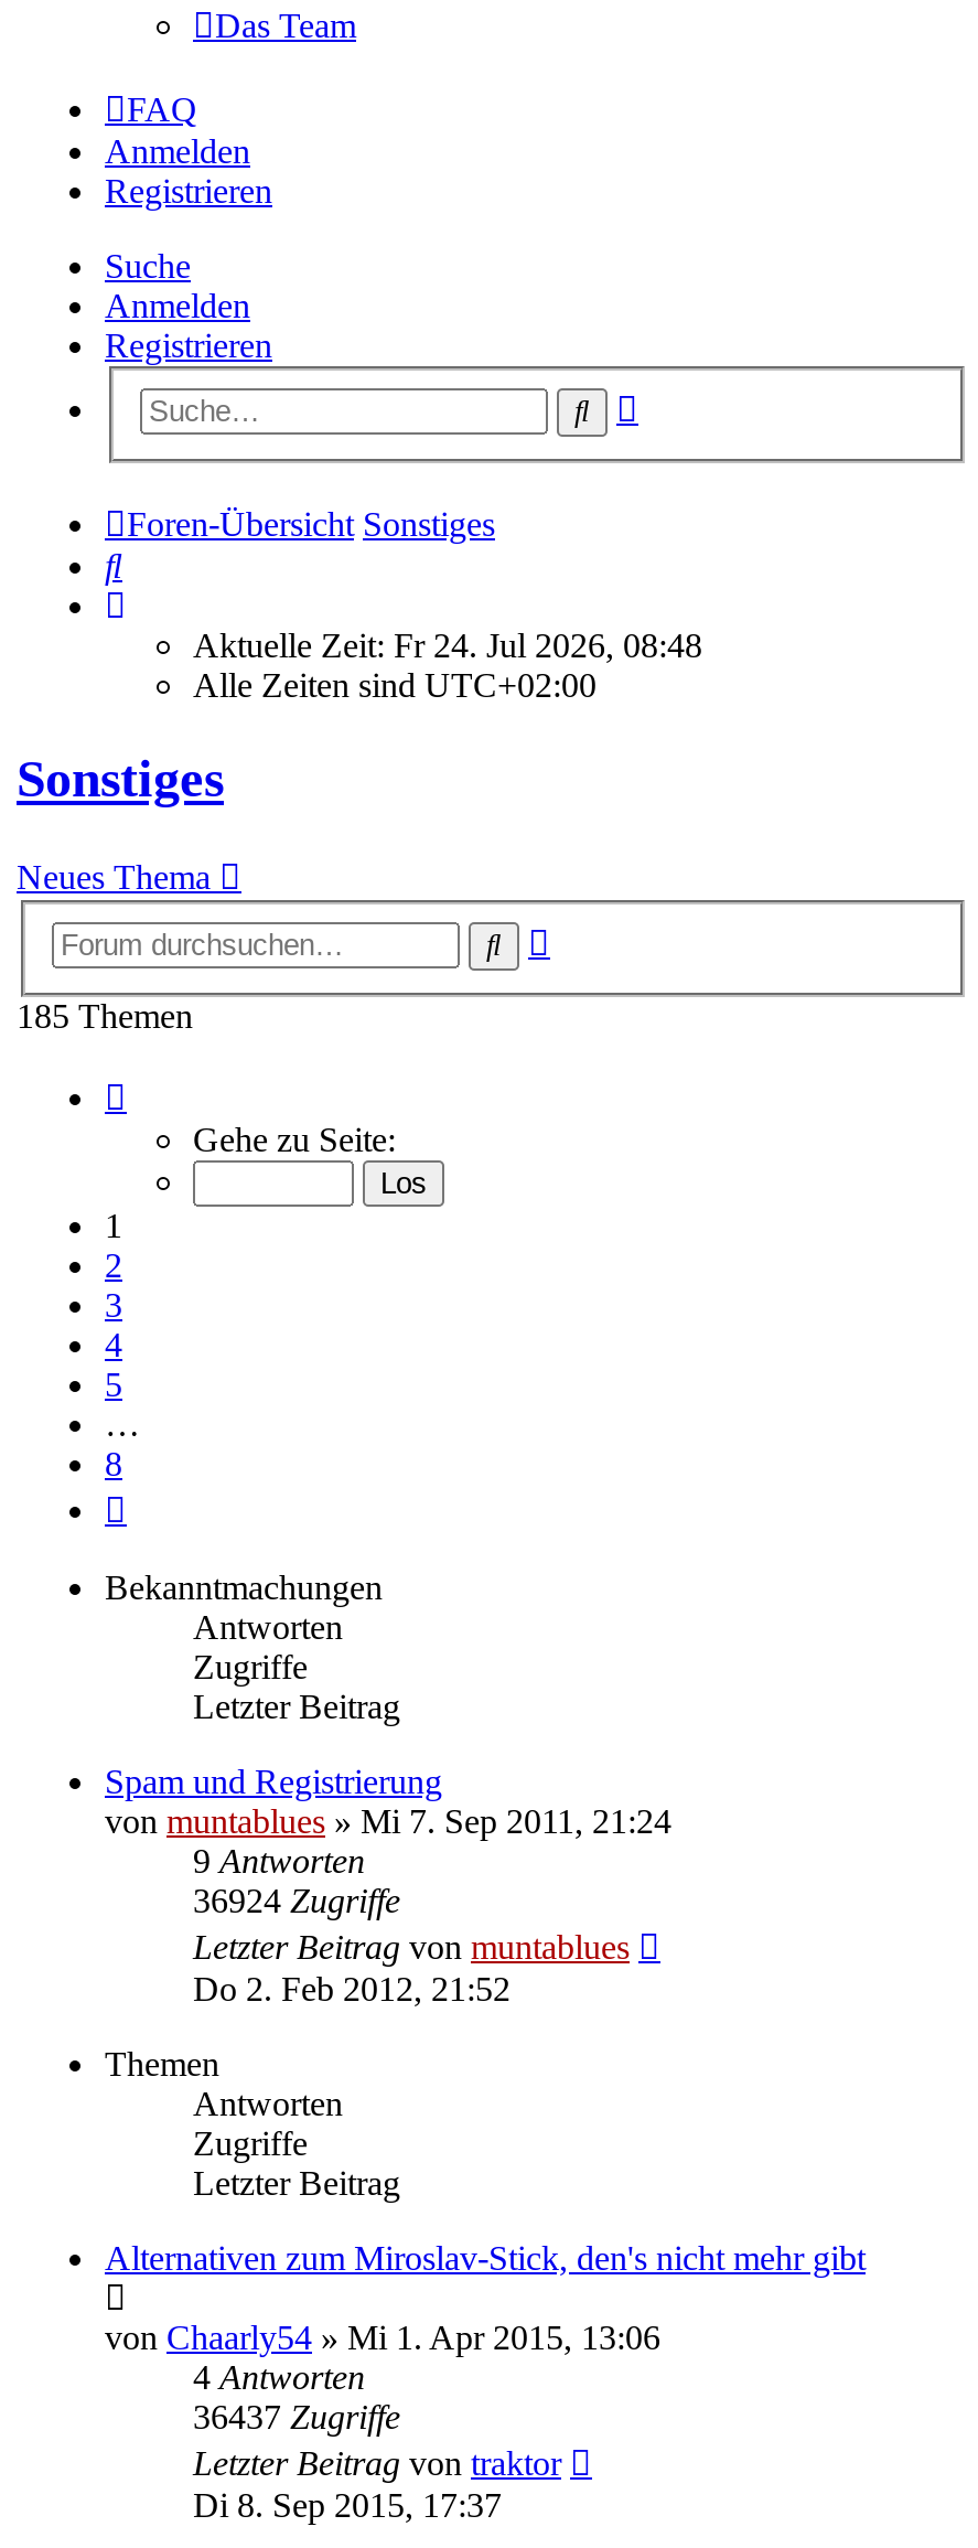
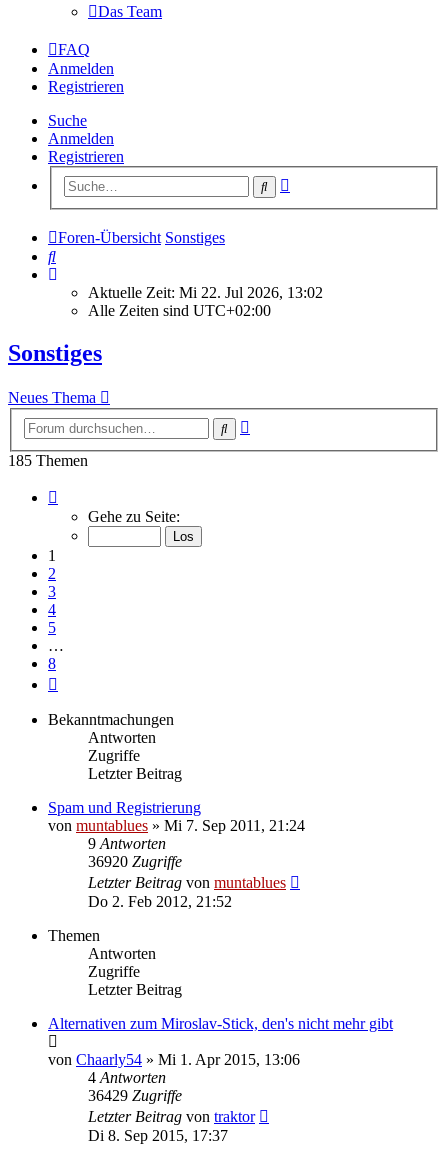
- Aktuelle Zeit: Fr 24. Jul 2026, 08:48
+ Aktuelle Zeit: Mi 22. Jul 2026, 13:02

- 36924 Zugriffe
+ 36920 Zugriffe

- 36437 Zugriffe
+ 36429 Zugriffe
